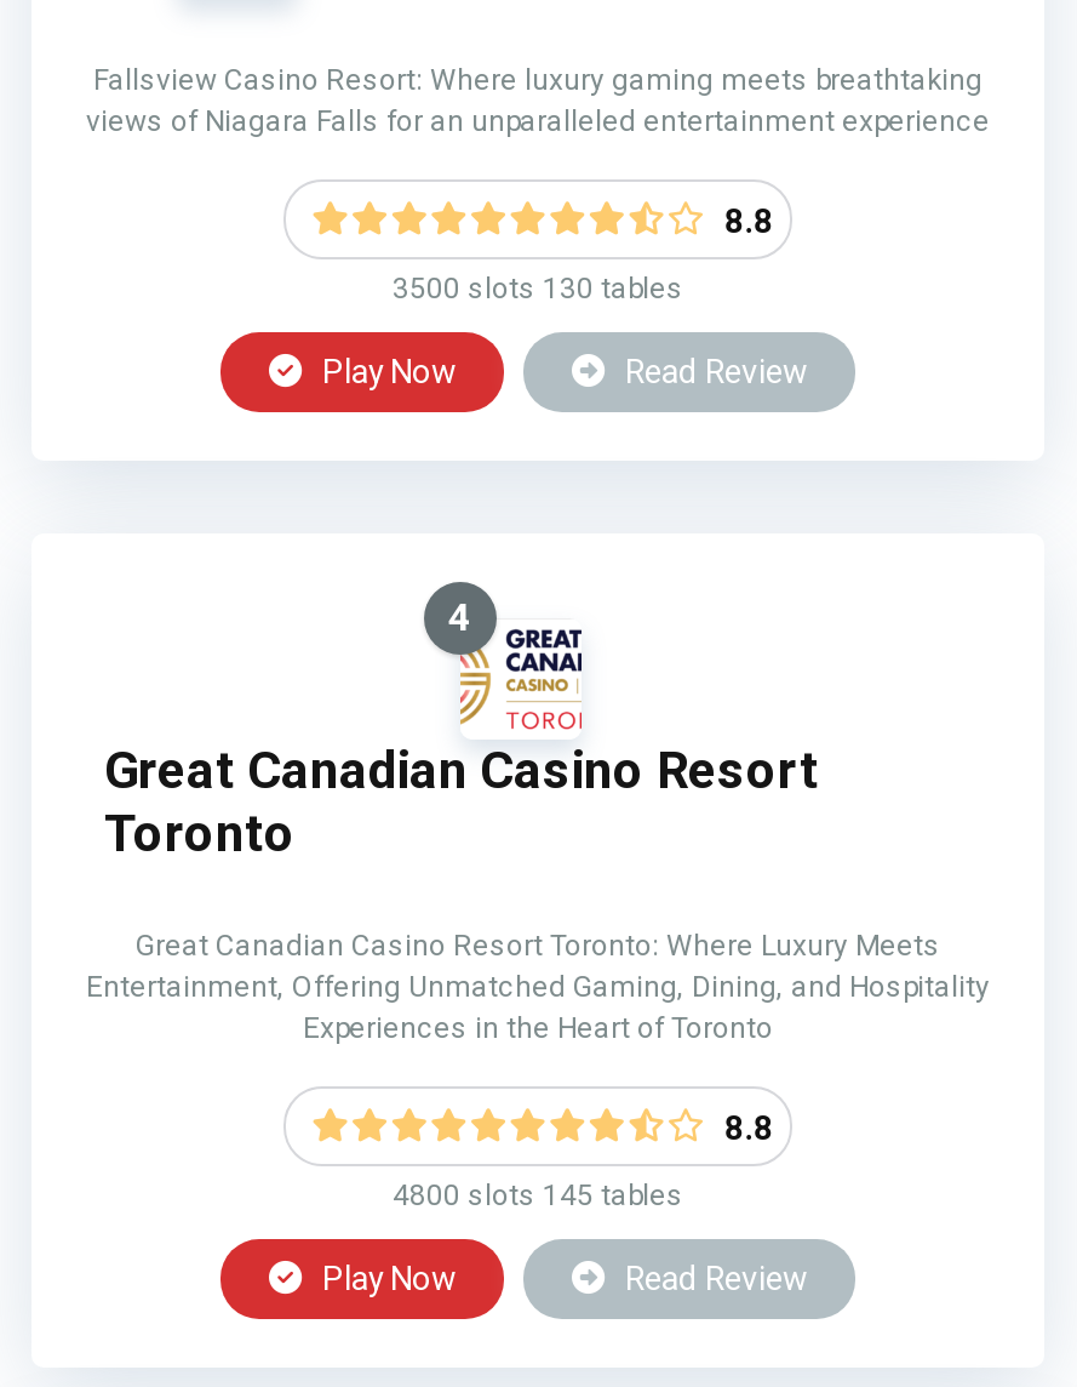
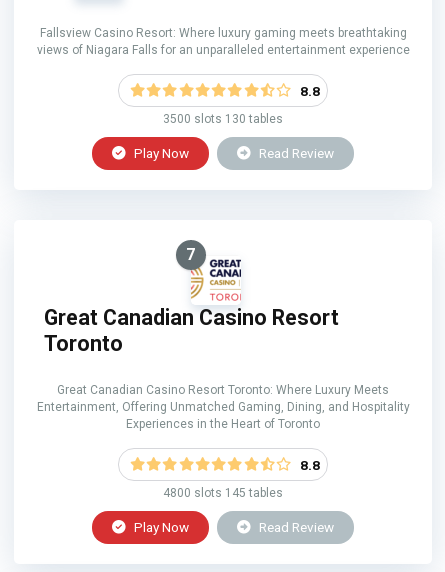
- 4
+ 7
